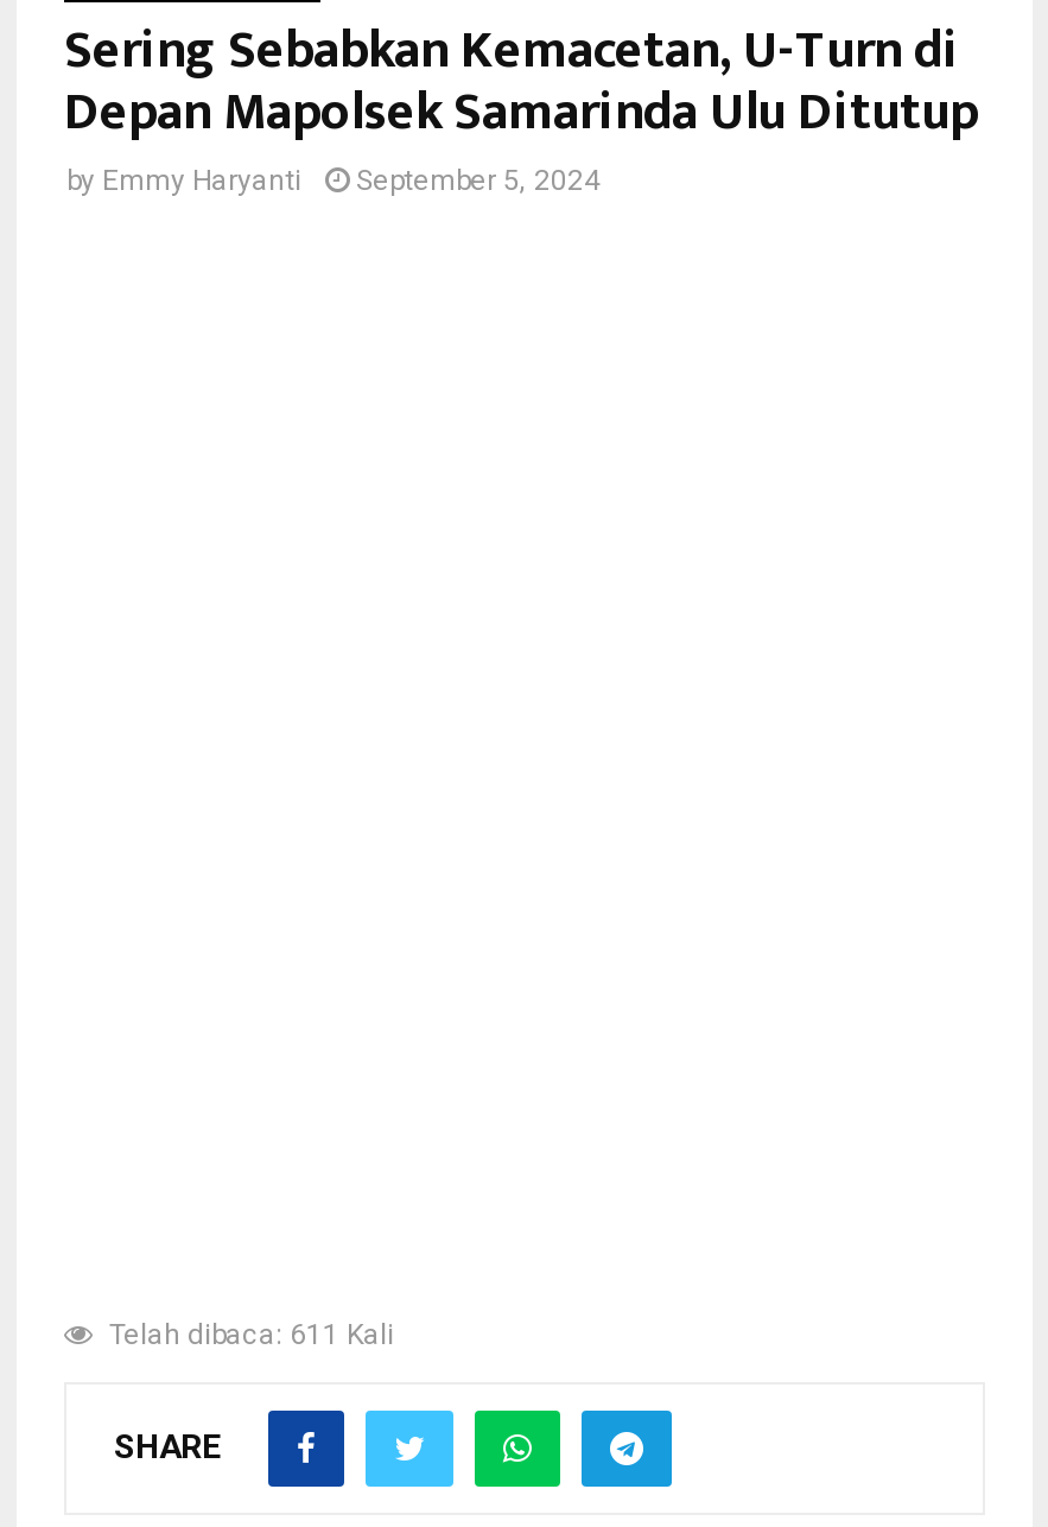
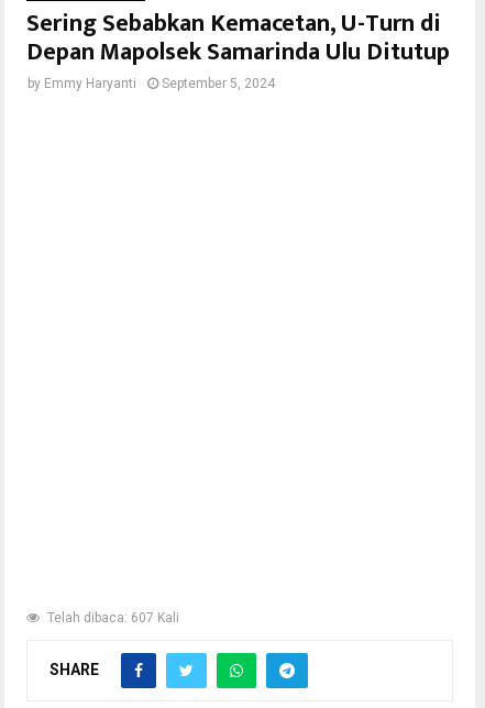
- Telah dibaca: 611 Kali
+ Telah dibaca: 607 Kali
